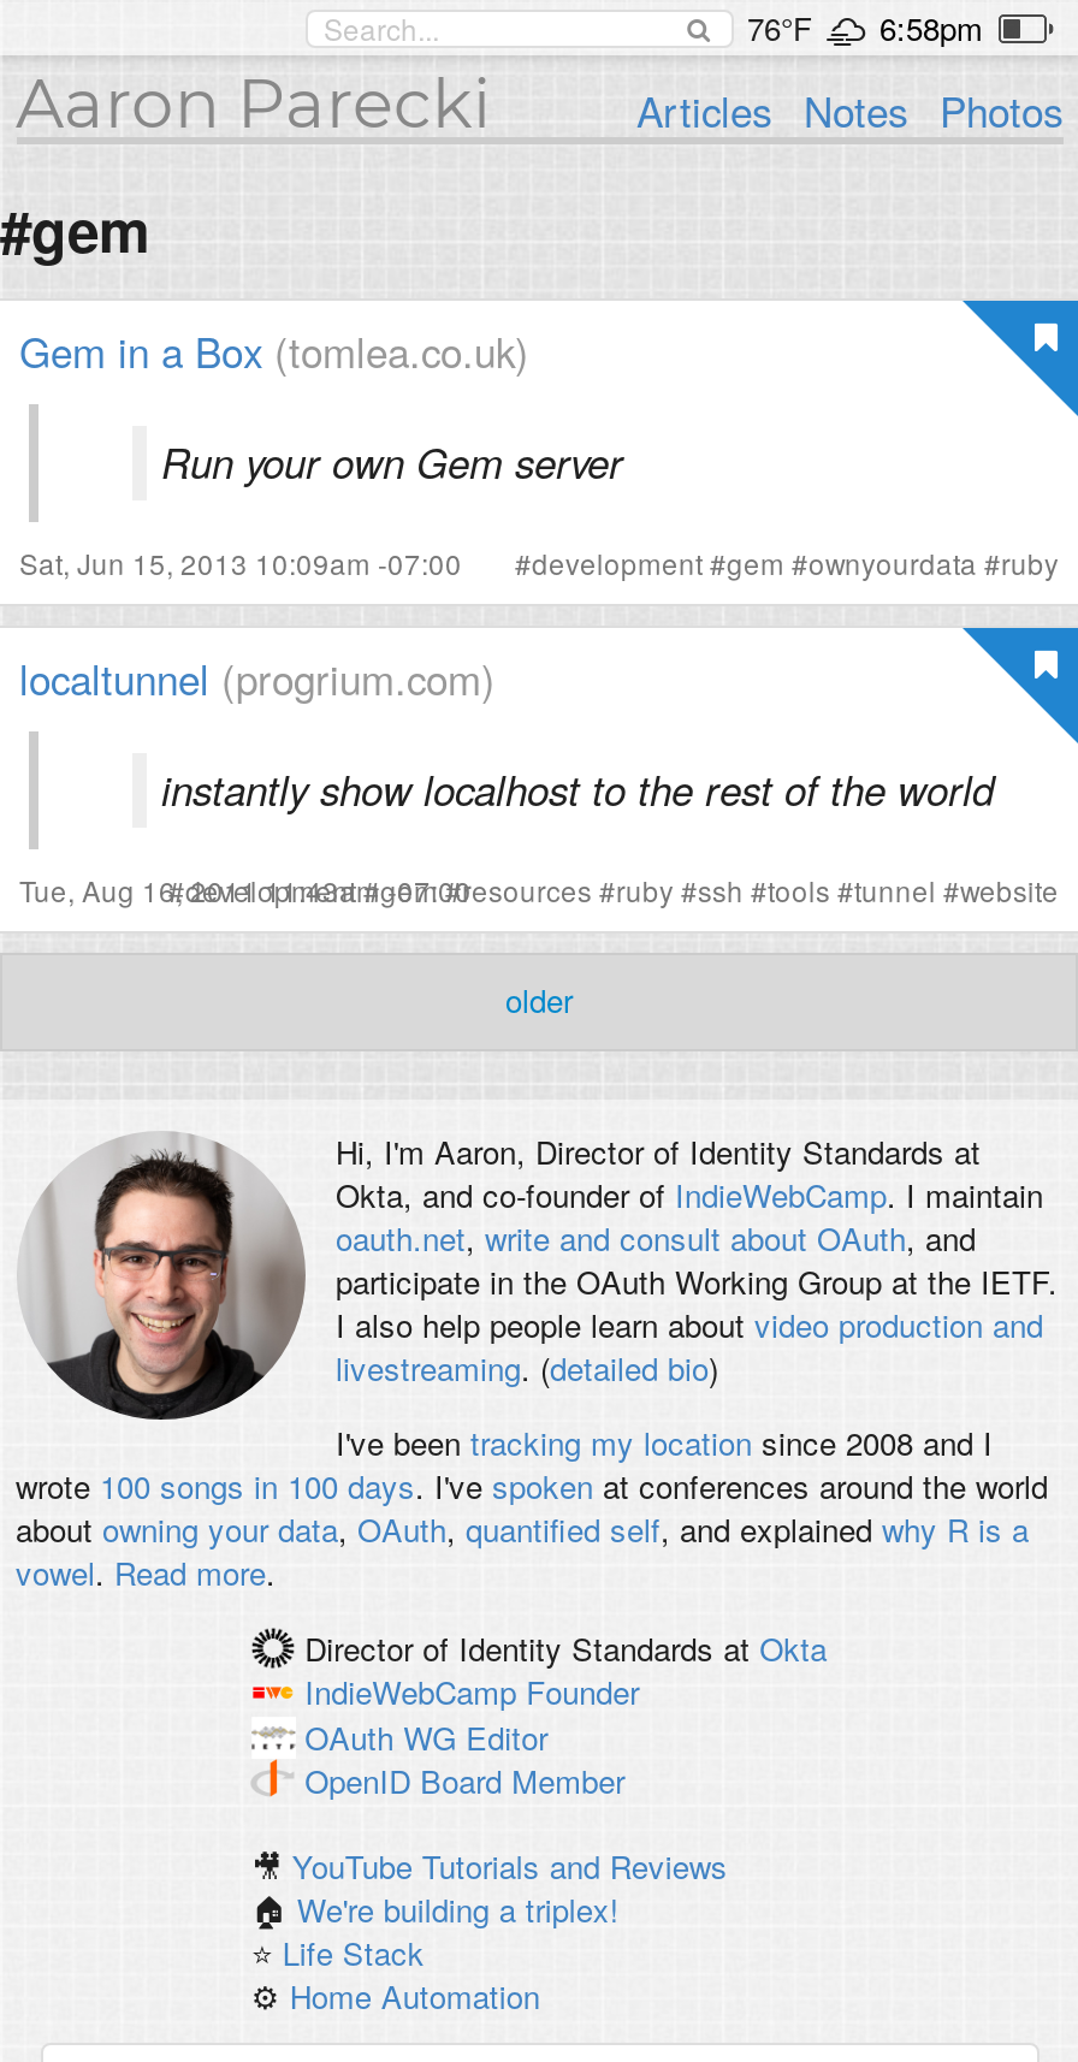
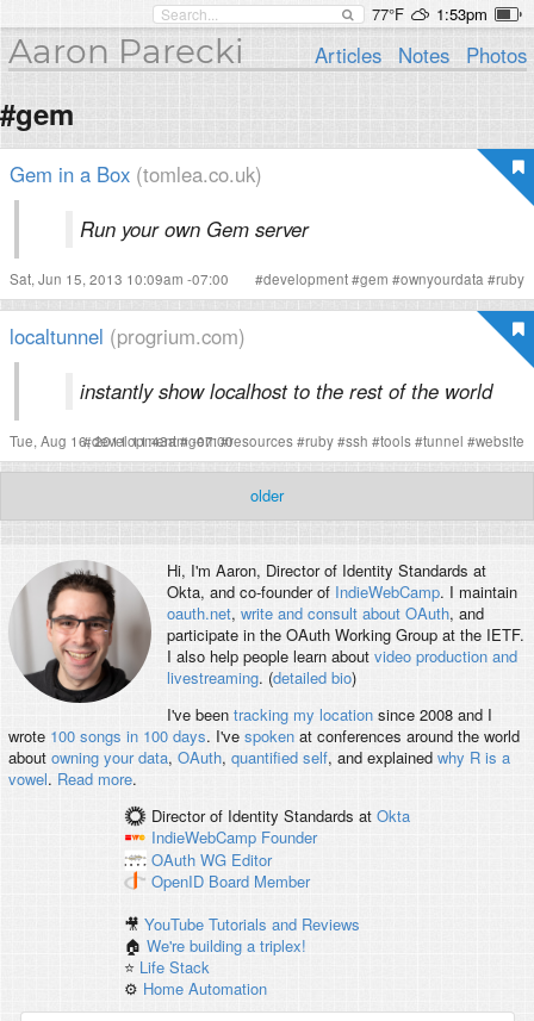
- 76°F
- 6:58pm
+ 77°F
+ 1:53pm
